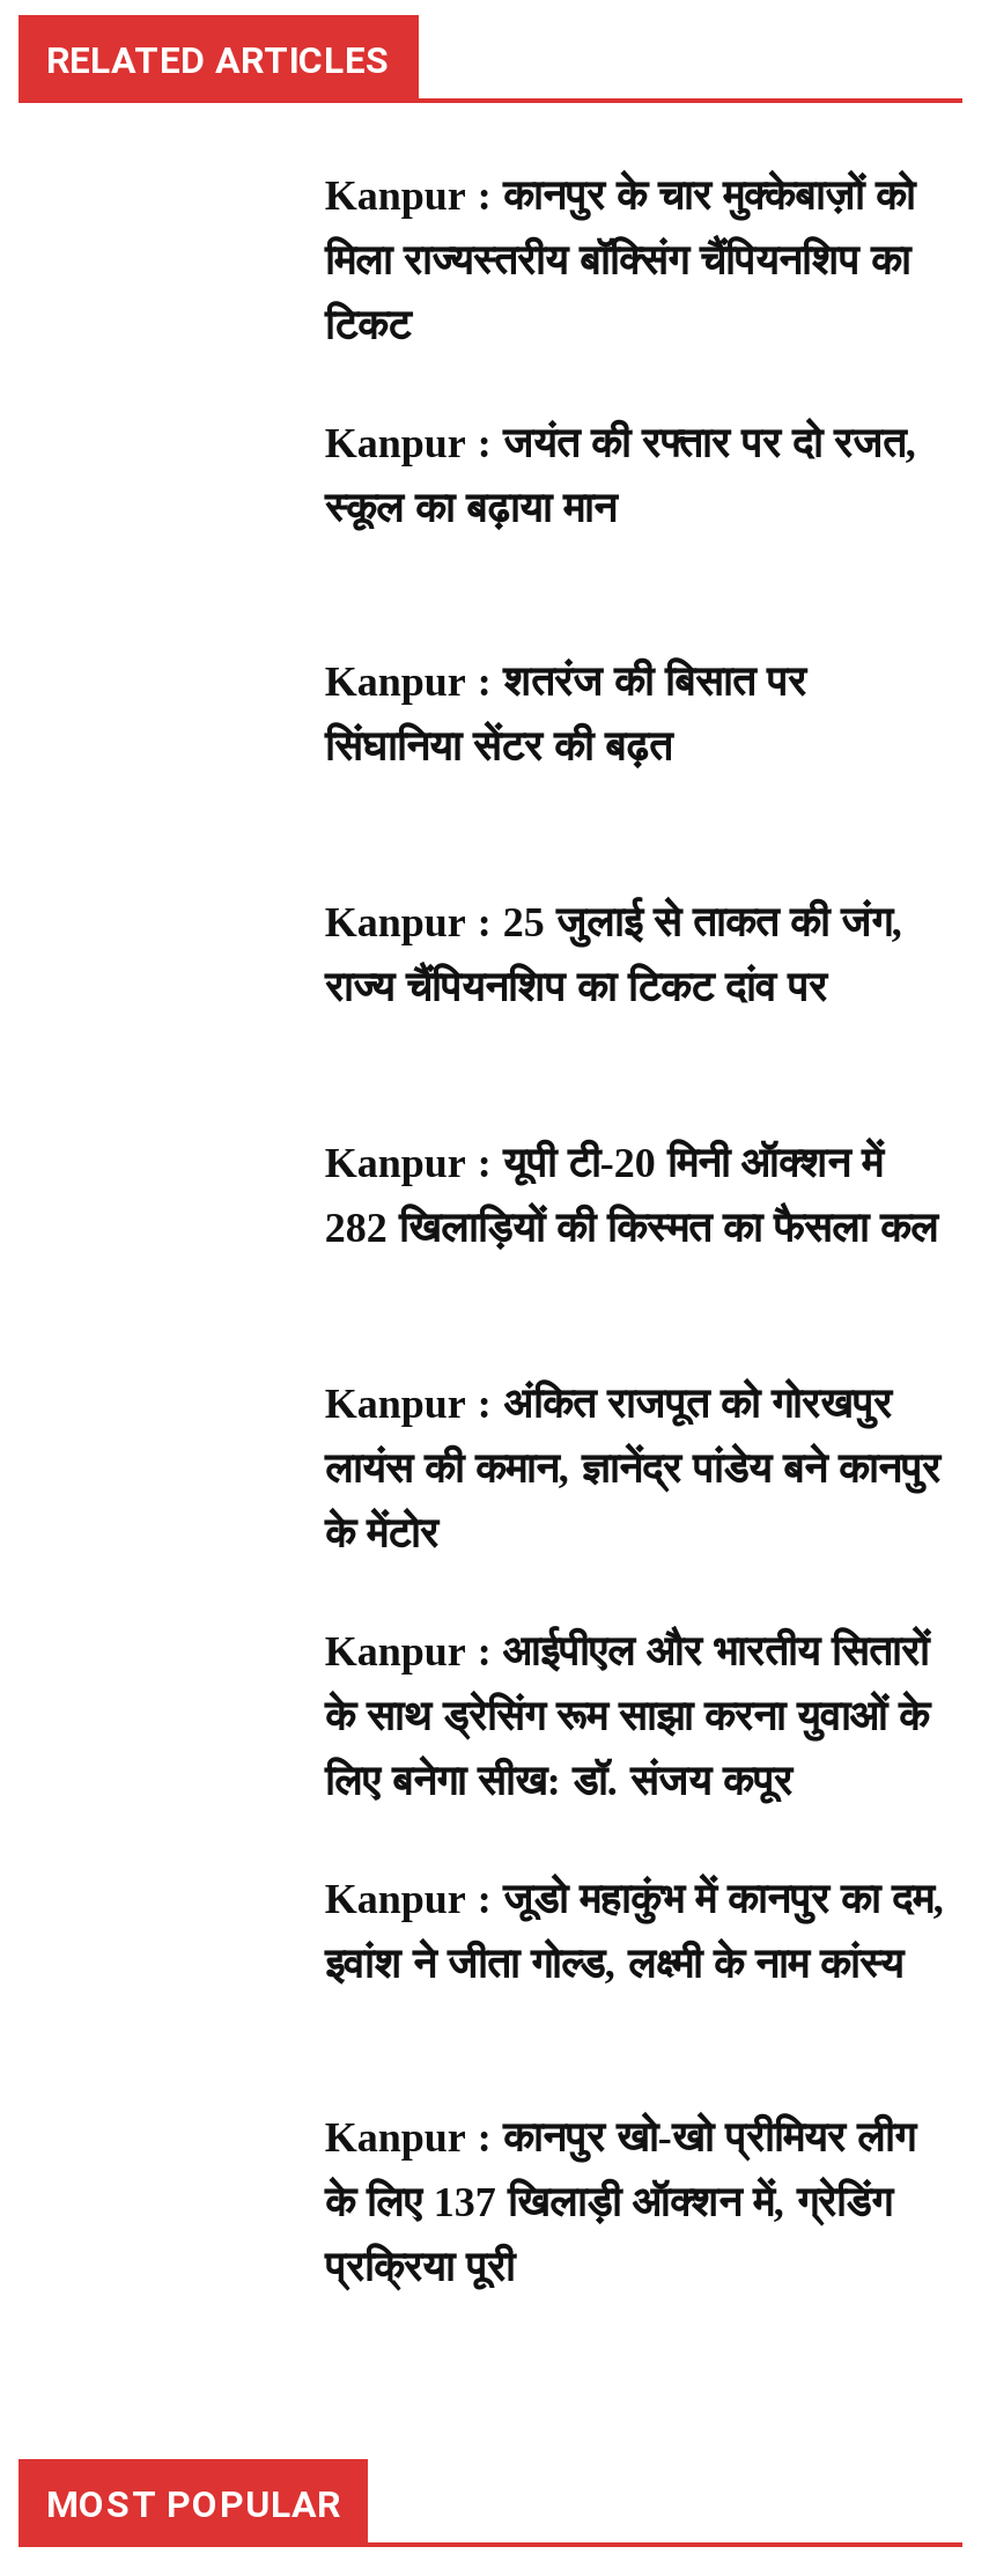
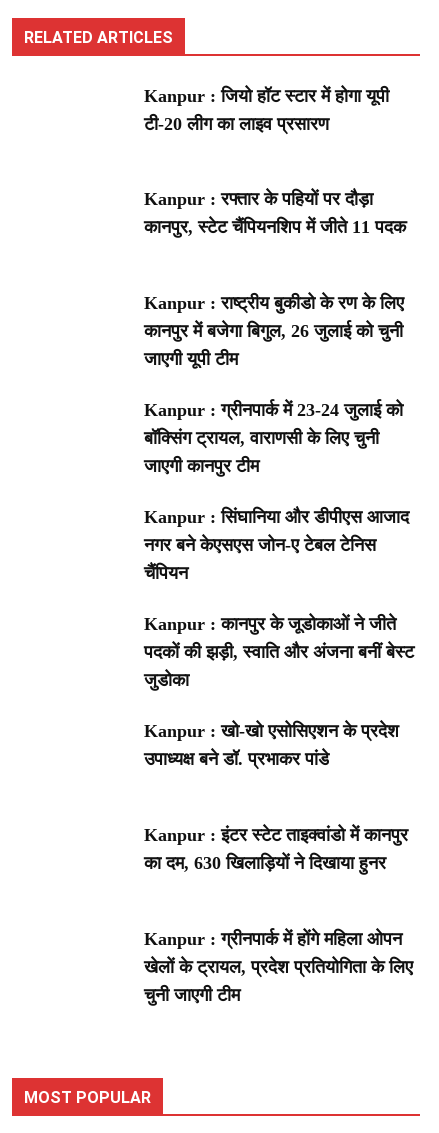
- Kanpur : कानपुर के चार मुक्केबाज़ों को
- मिला राज्यस्तरीय बॉक्सिंग चैंपियनशिप का
- टिकट
+ Kanpur : जियो हॉट स्टार में होगा यूपी
+ टी-20 लीग का लाइव प्रसारण

- Kanpur : जयंत की रफ्तार पर दो रजत,
- स्कूल का बढ़ाया मान
+ Kanpur : रफ्तार के पहियों पर दौड़ा
+ कानपुर, स्टेट चैंपियनशिप में जीते 11 पदक

- Kanpur : शतरंज की बिसात पर
- सिंघानिया सेंटर की बढ़त
+ Kanpur : राष्ट्रीय बुकीडो के रण के लिए
+ कानपुर में बजेगा बिगुल, 26 जुलाई को चुनी
+ जाएगी यूपी टीम

- Kanpur : 25 जुलाई से ताकत की जंग,
- राज्य चैंपियनशिप का टिकट दांव पर
+ Kanpur : ग्रीनपार्क में 23-24 जुलाई को
+ बॉक्सिंग ट्रायल, वाराणसी के लिए चुनी
+ जाएगी कानपुर टीम

- Kanpur : यूपी टी-20 मिनी ऑक्शन में
- 282 खिलाड़ियों की किस्मत का फैसला कल
+ Kanpur : सिंघानिया और डीपीएस आजाद
+ नगर बने केएसएस जोन-ए टेबल टेनिस
+ चैंपियन

- Kanpur : अंकित राजपूत को गोरखपुर
- लायंस की कमान, ज्ञानेंद्र पांडेय बने कानपुर
- के मेंटोर
+ Kanpur : कानपुर के जूडोकाओं ने जीते
+ पदकों की झड़ी, स्वाति और अंजना बनीं बेस्ट
+ जुडोका

- Kanpur : आईपीएल और भारतीय सितारों
- के साथ ड्रेसिंग रूम साझा करना युवाओं के
- लिए बनेगा सीख: डॉ. संजय कपूर
+ Kanpur : खो-खो एसोसिएशन के प्रदेश
+ उपाध्यक्ष बने डॉ. प्रभाकर पांडे

- Kanpur : जूडो महाकुंभ में कानपुर का दम,
- इवांश ने जीता गोल्ड, लक्ष्मी के नाम कांस्य
+ Kanpur : इंटर स्टेट ताइक्वांडो में कानपुर
+ का दम, 630 खिलाड़ियों ने दिखाया हुनर

- Kanpur : कानपुर खो-खो प्रीमियर लीग
- के लिए 137 खिलाड़ी ऑक्शन में, ग्रेडिंग
- प्रक्रिया पूरी
+ Kanpur : ग्रीनपार्क में होंगे महिला ओपन
+ खेलों के ट्रायल, प्रदेश प्रतियोगिता के लिए
+ चुनी जाएगी टीम
